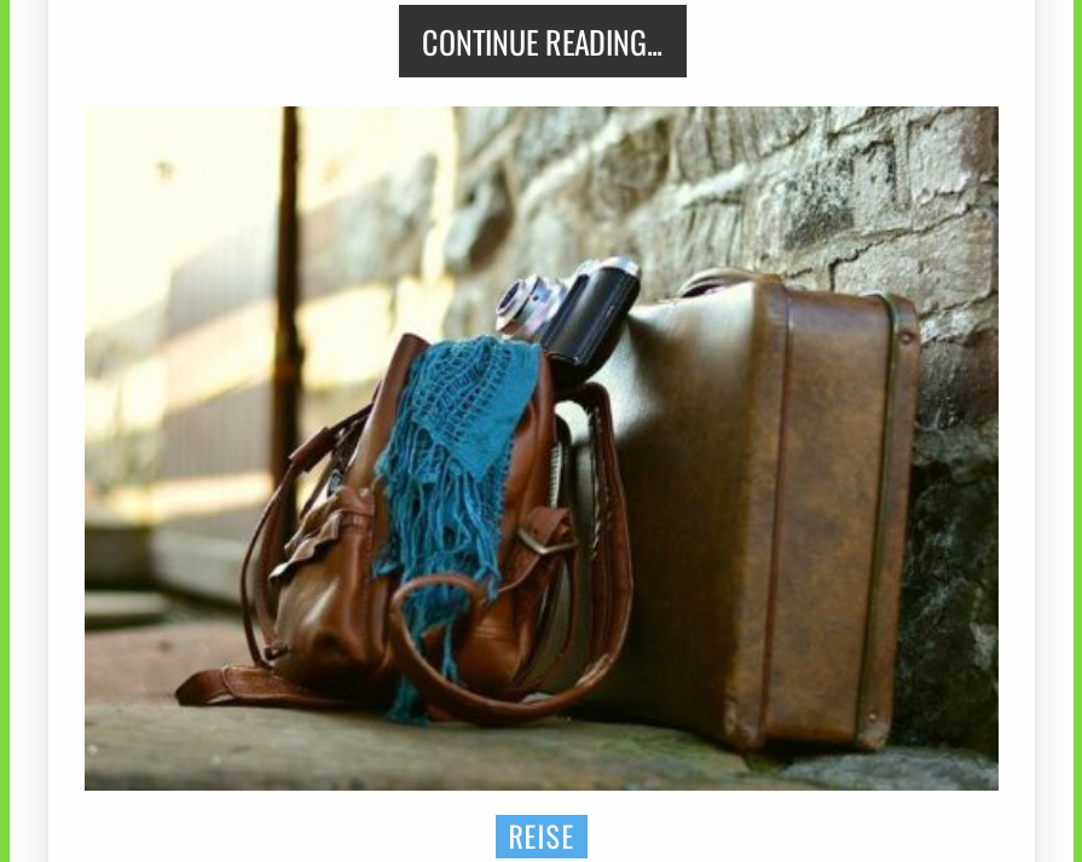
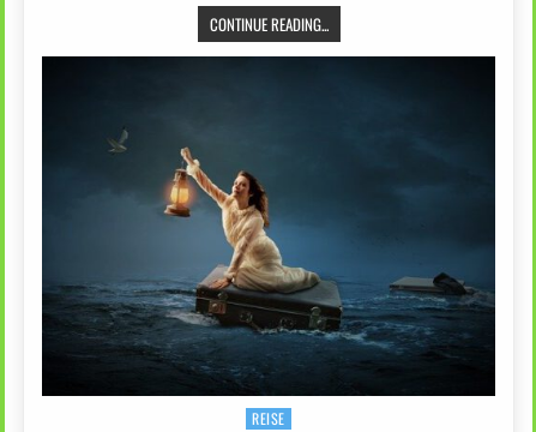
- [image]
+ [image]
